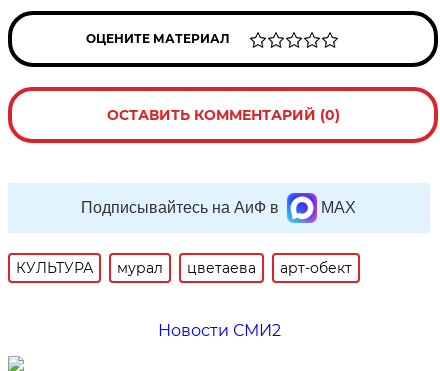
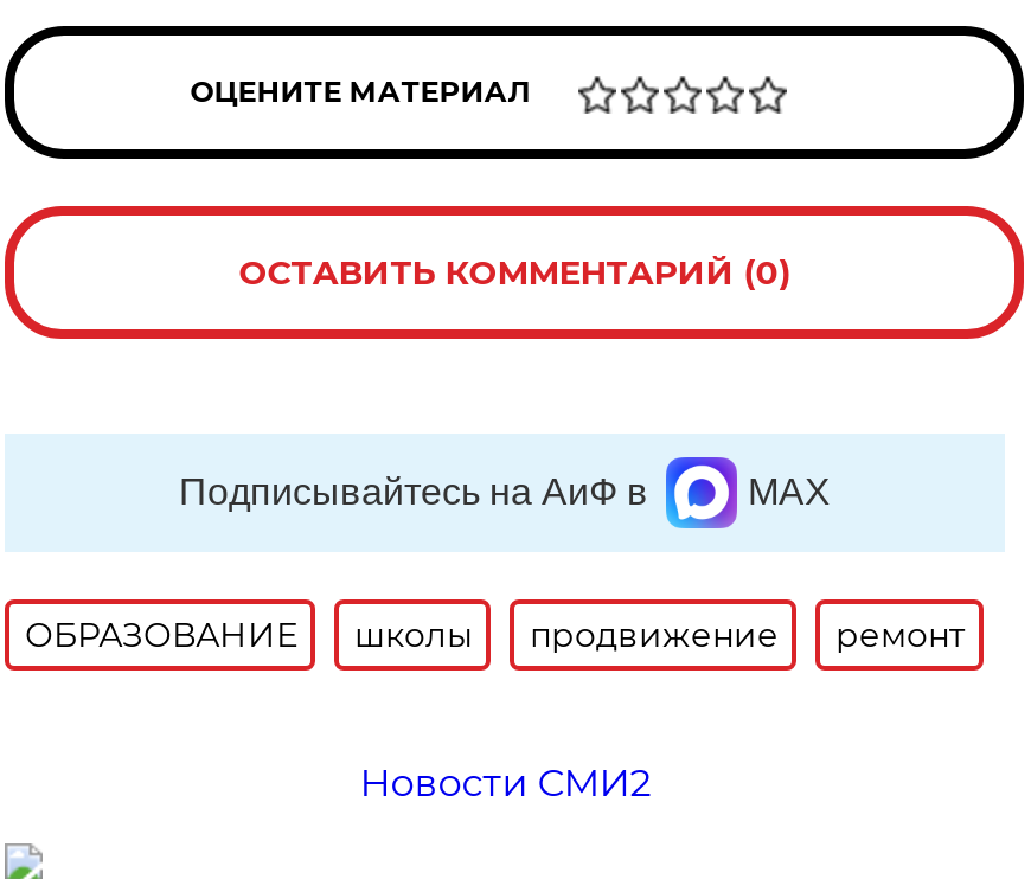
- КУЛЬТУРА
- мурал
- цветаева
- арт-обект
+ ОБРАЗОВАНИЕ
+ школы
+ продвижение
+ ремонт
